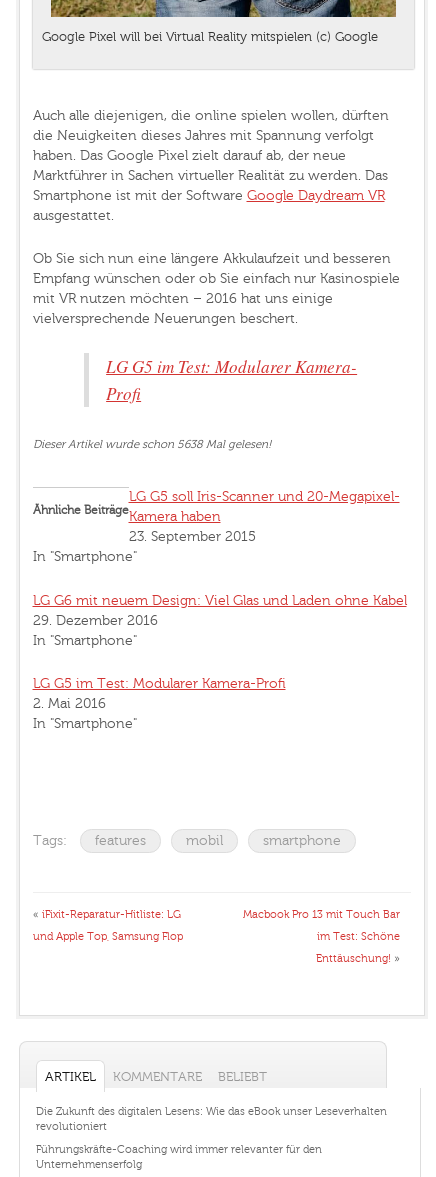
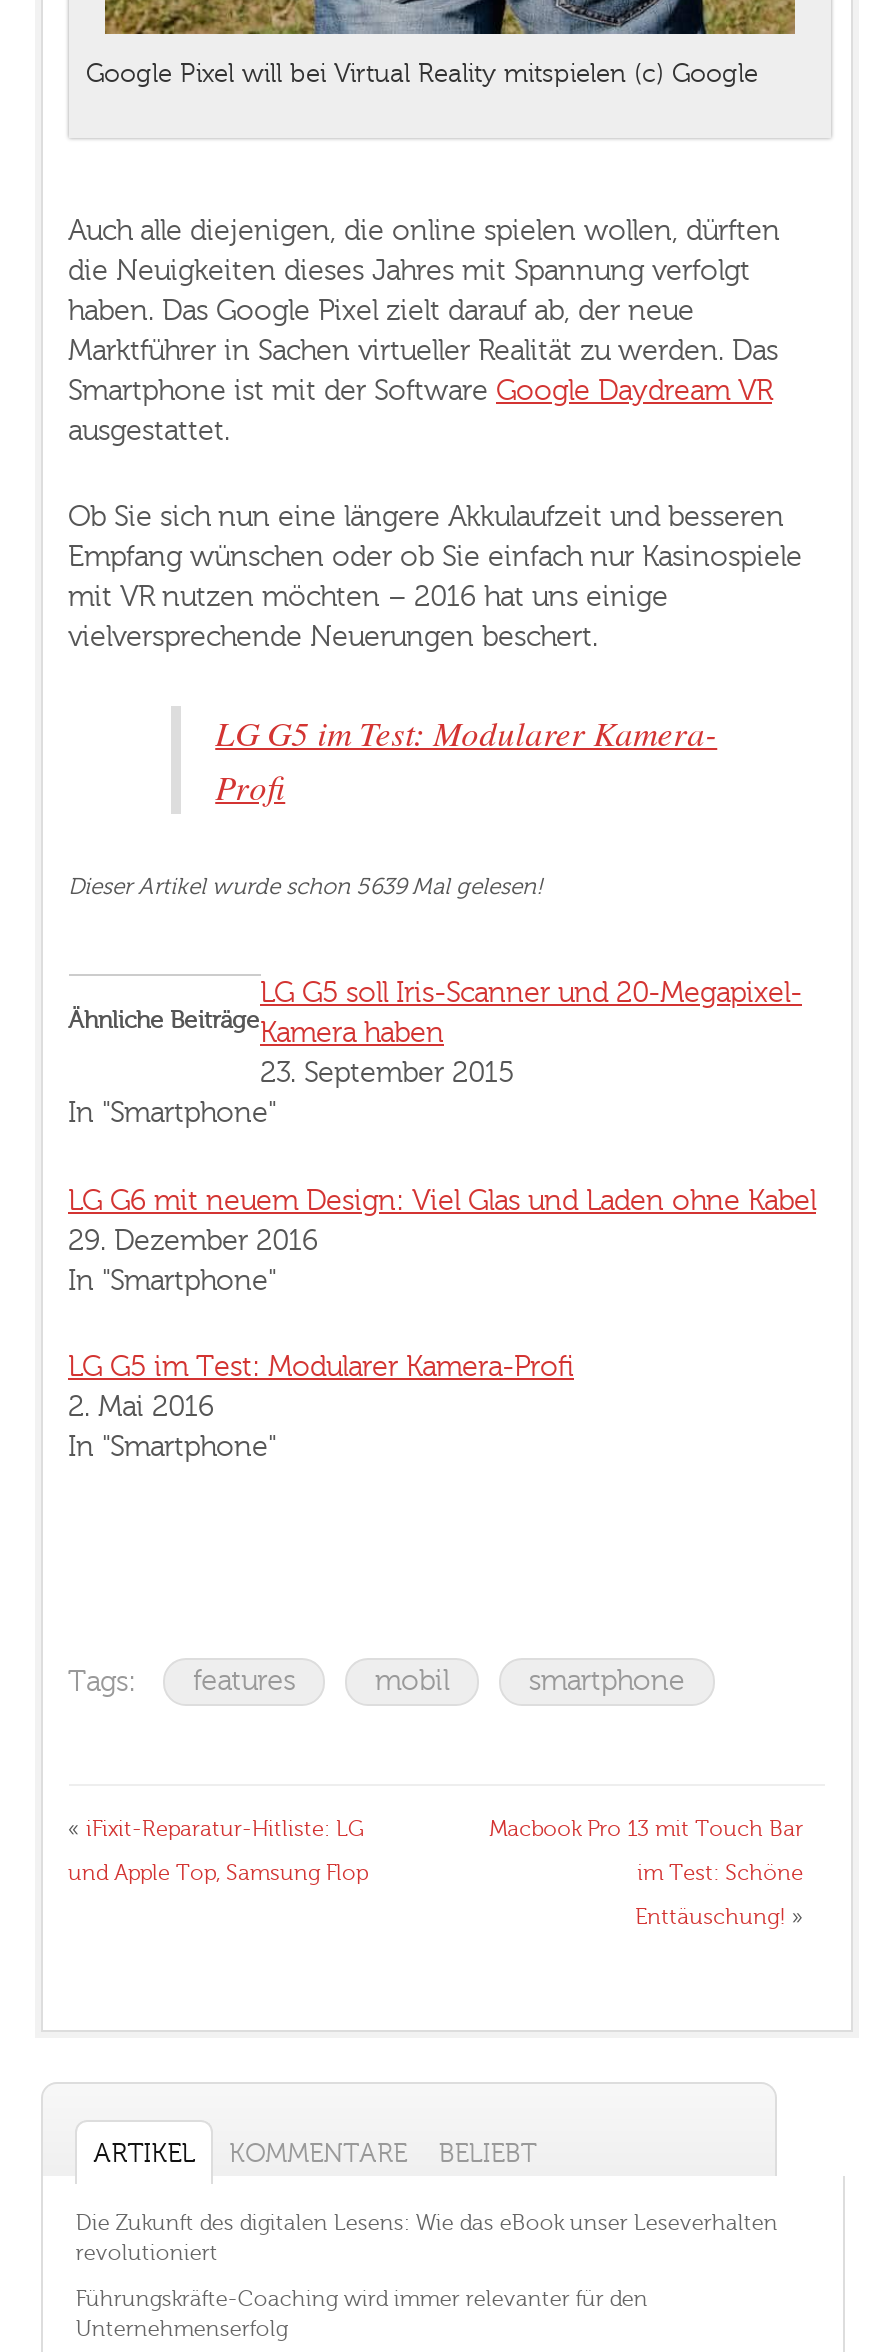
- Dieser Artikel wurde schon 5638 Mal gelesen!
+ Dieser Artikel wurde schon 5639 Mal gelesen!
